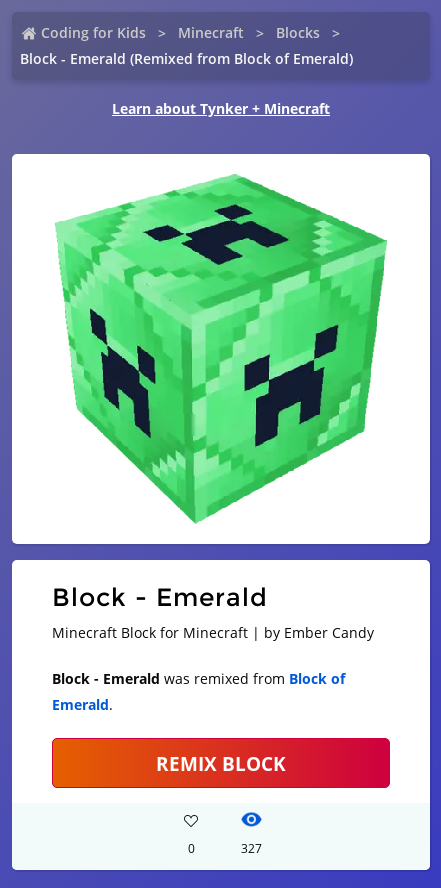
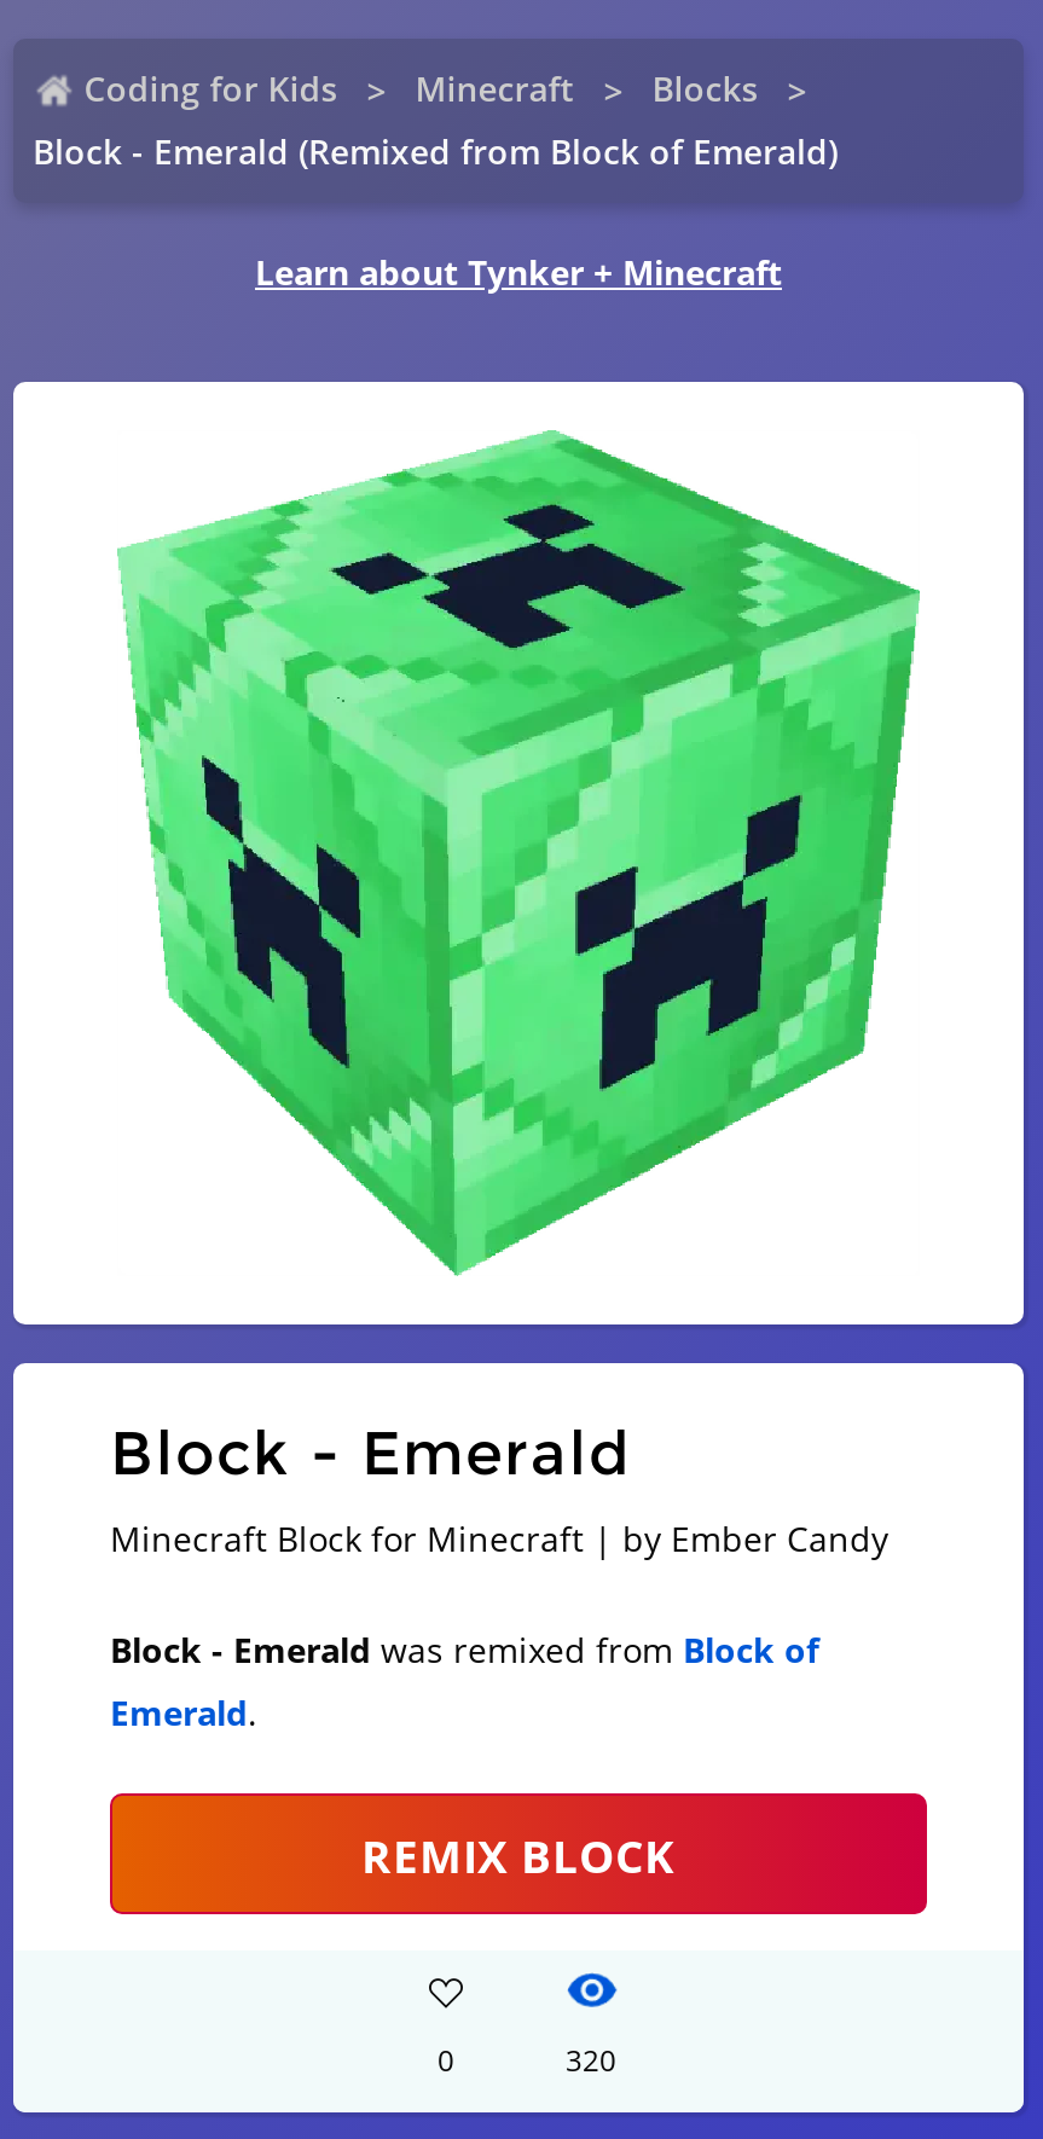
- 327
+ 320
